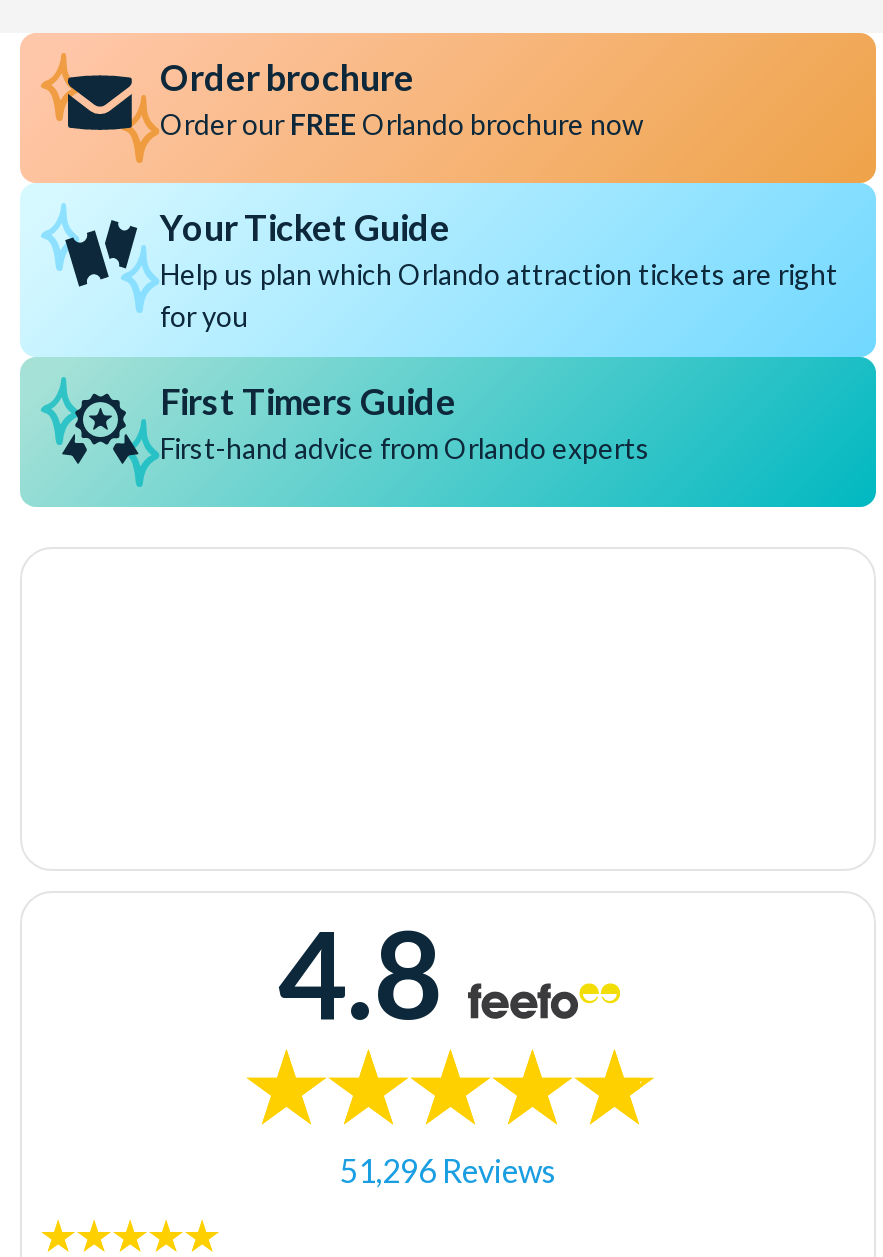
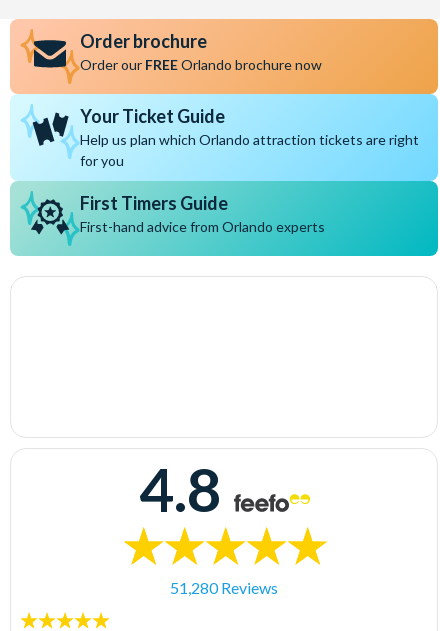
- 51,296 Reviews
+ 51,280 Reviews
